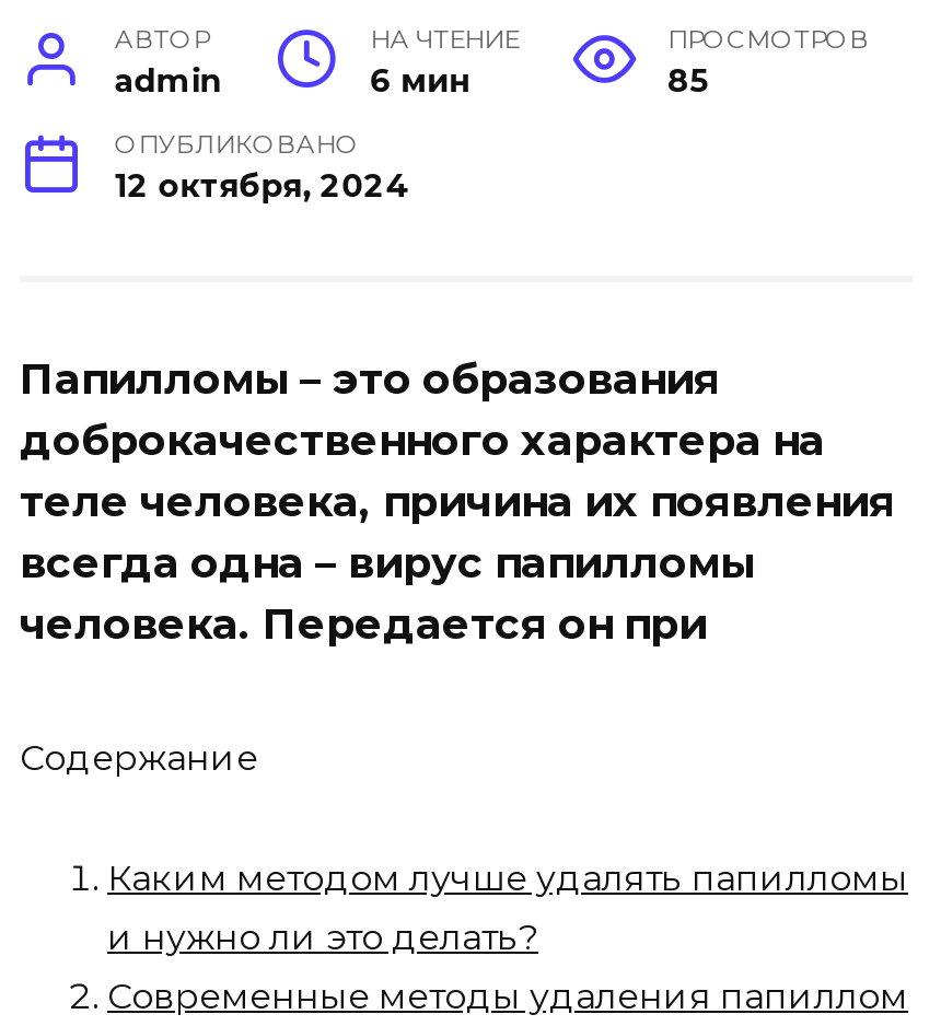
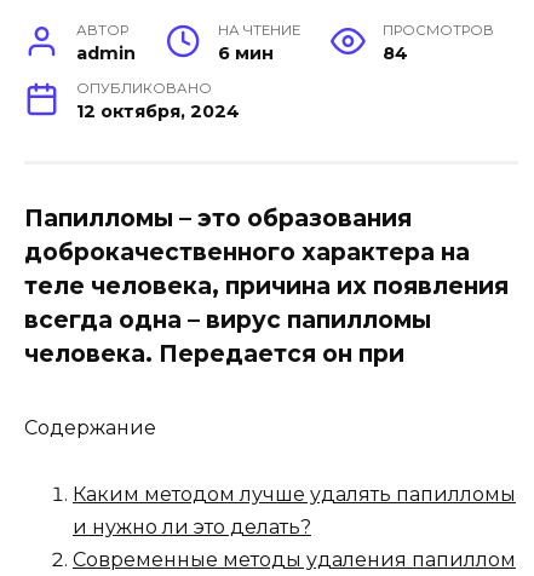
- 85
+ 84
